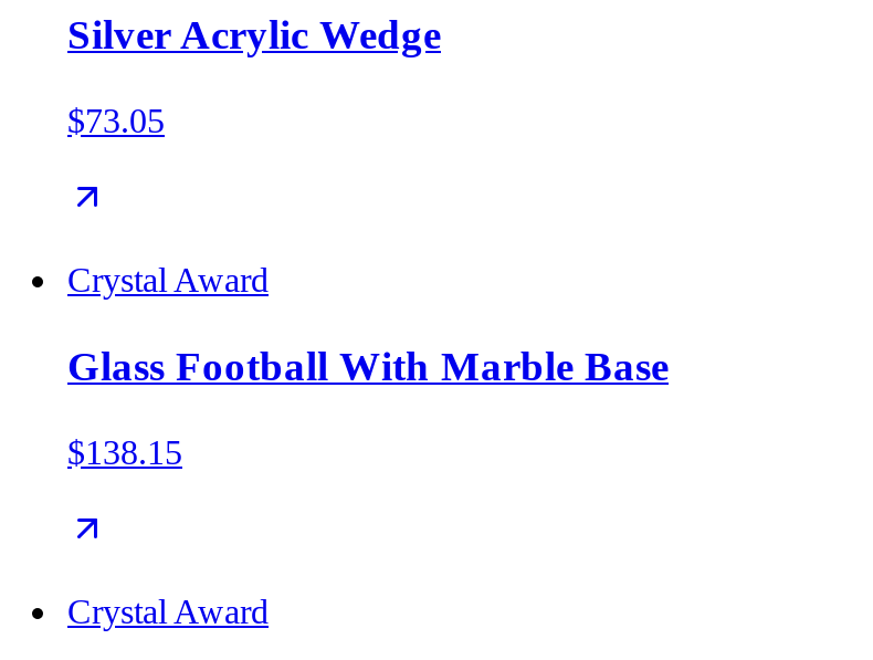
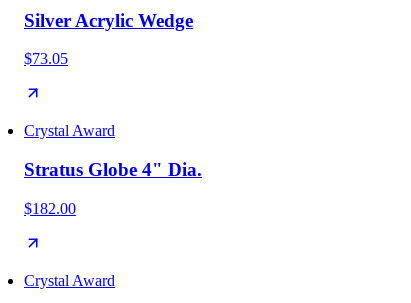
- Glass Football With Marble Base
+ Stratus Globe 4" Dia.

- $138.15
+ $182.00
